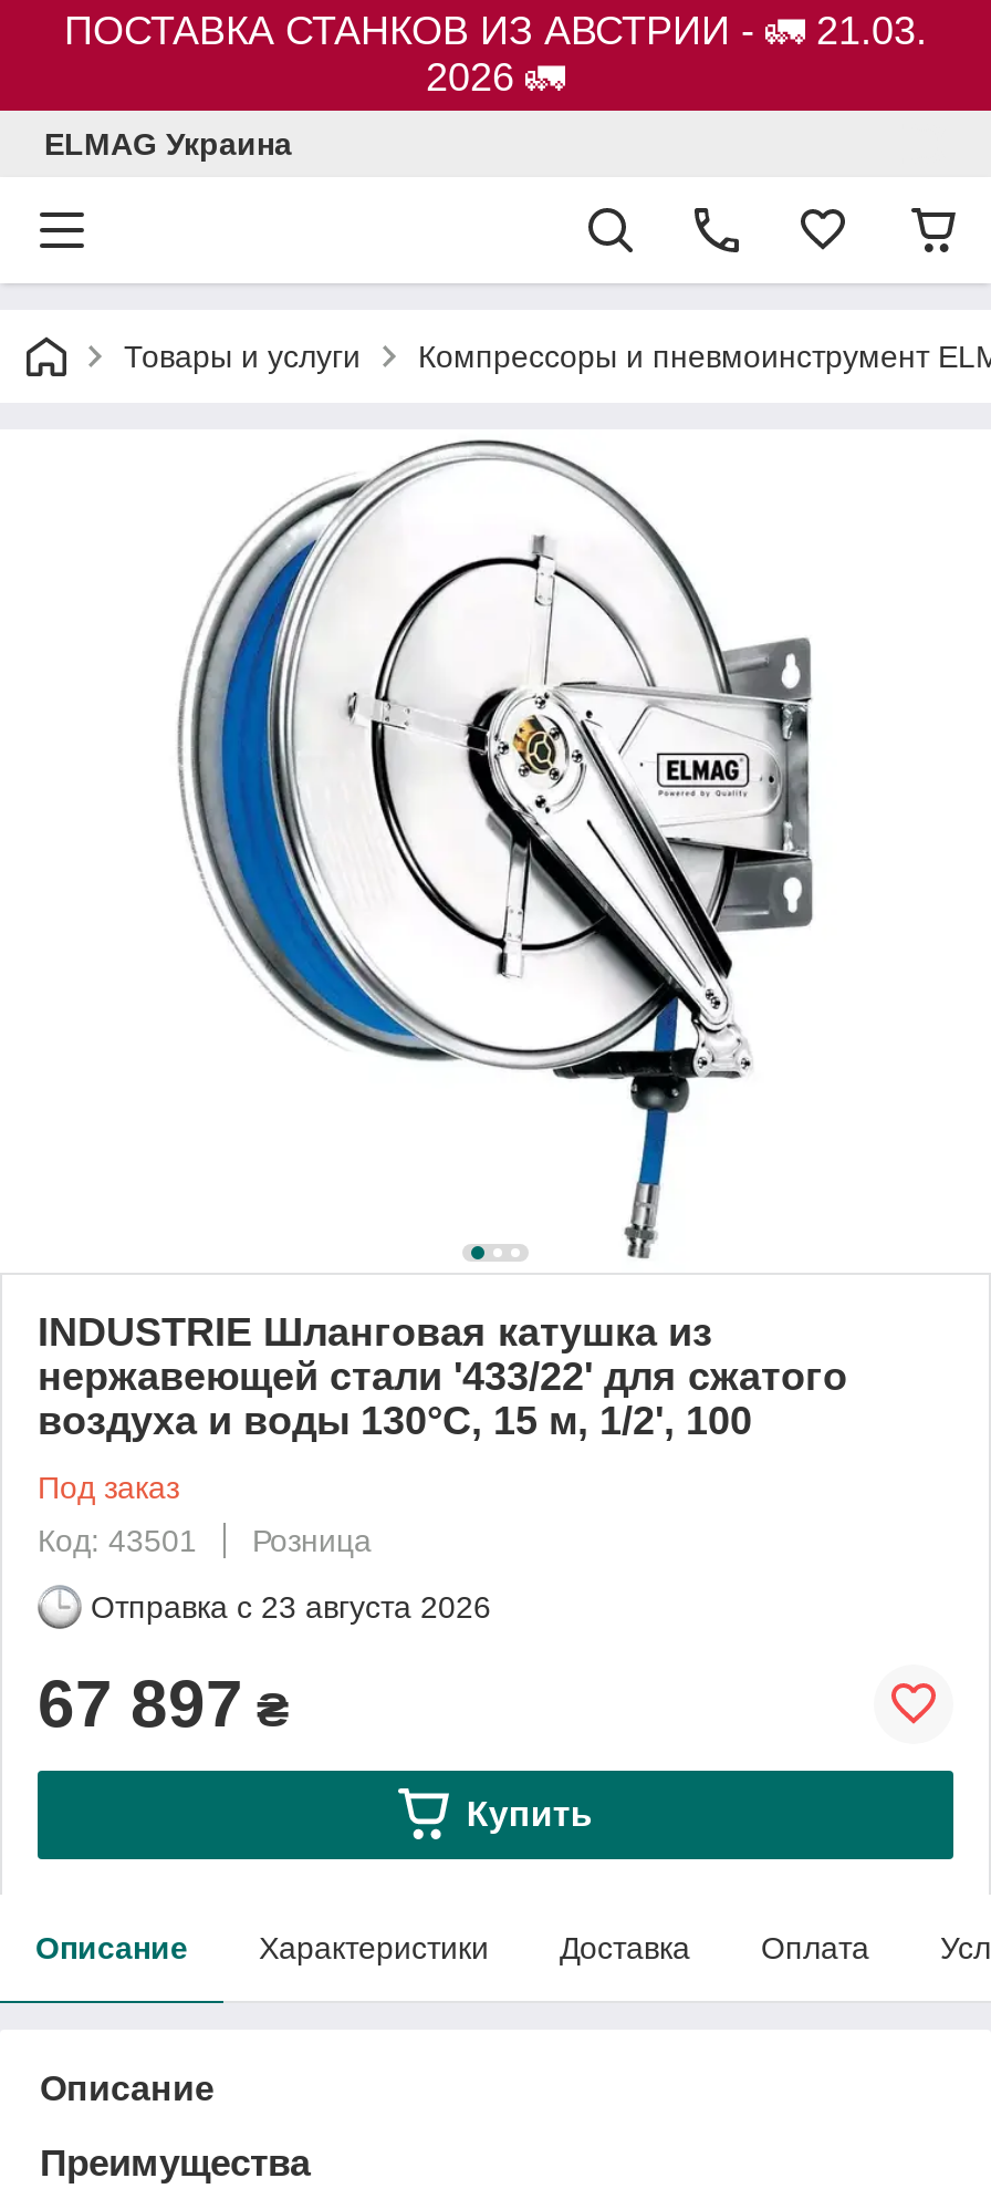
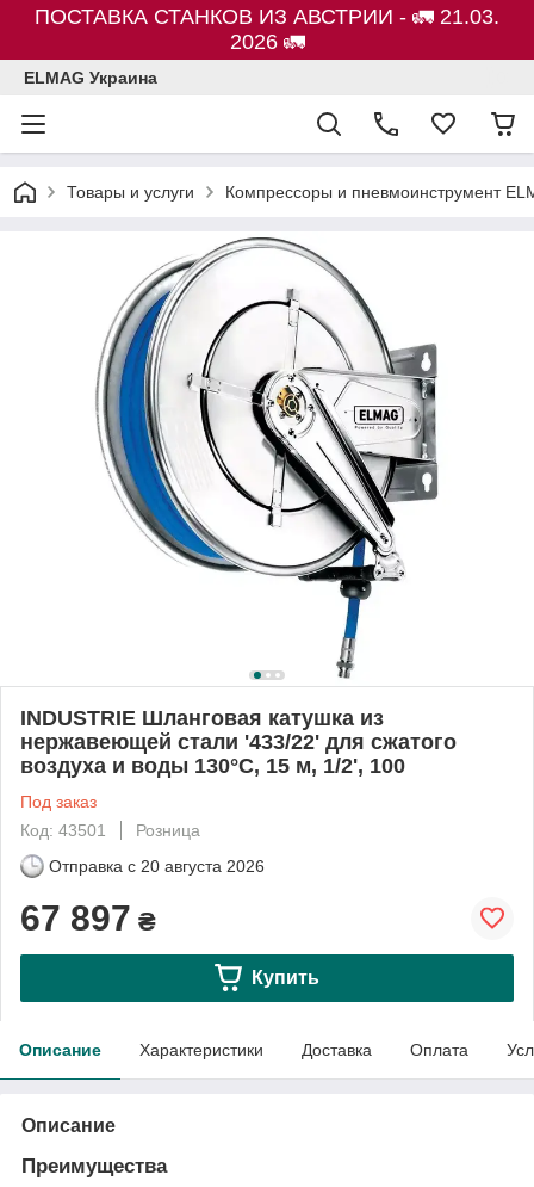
- Отправка с 23 августа 2026
+ Отправка с 20 августа 2026
